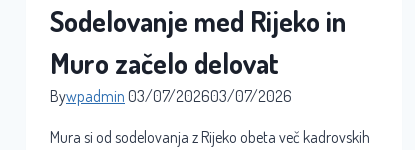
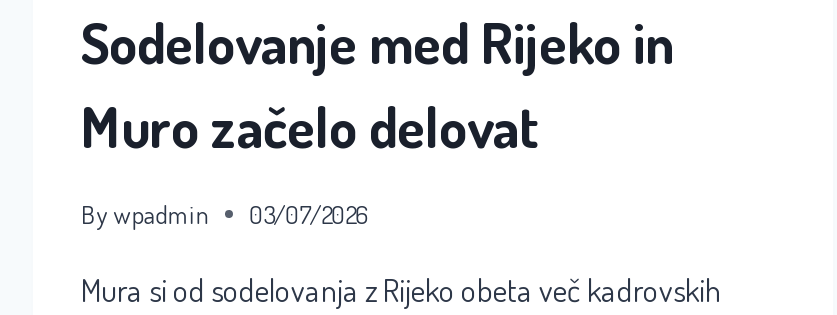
- Bywpadmin 03/07/202603/07/2026
+ By wpadmin
+ 03/07/2026
